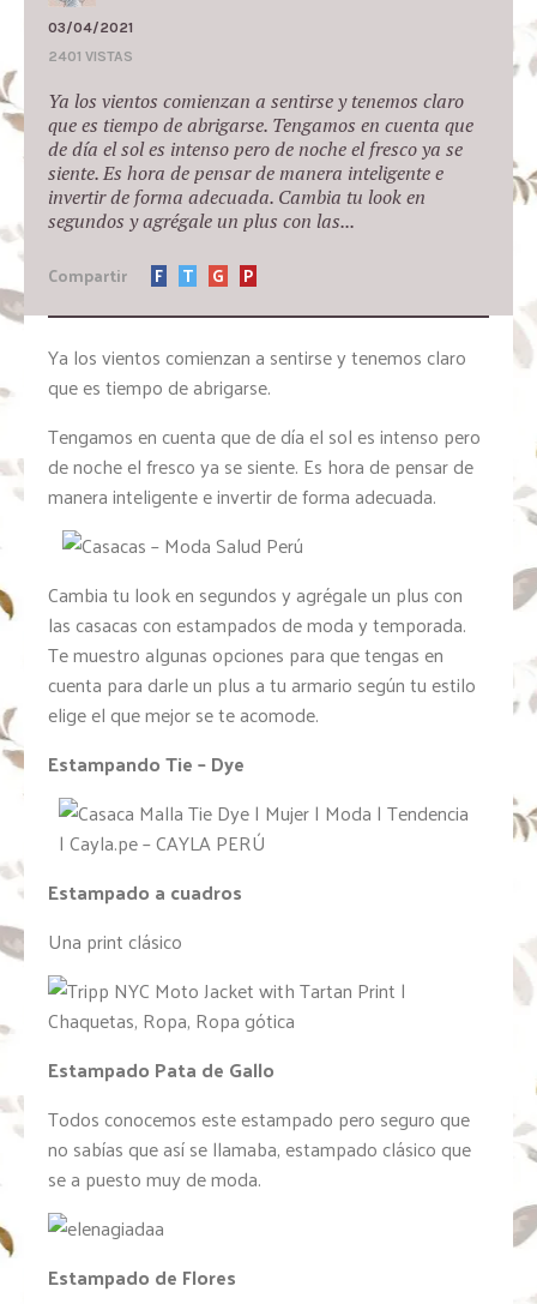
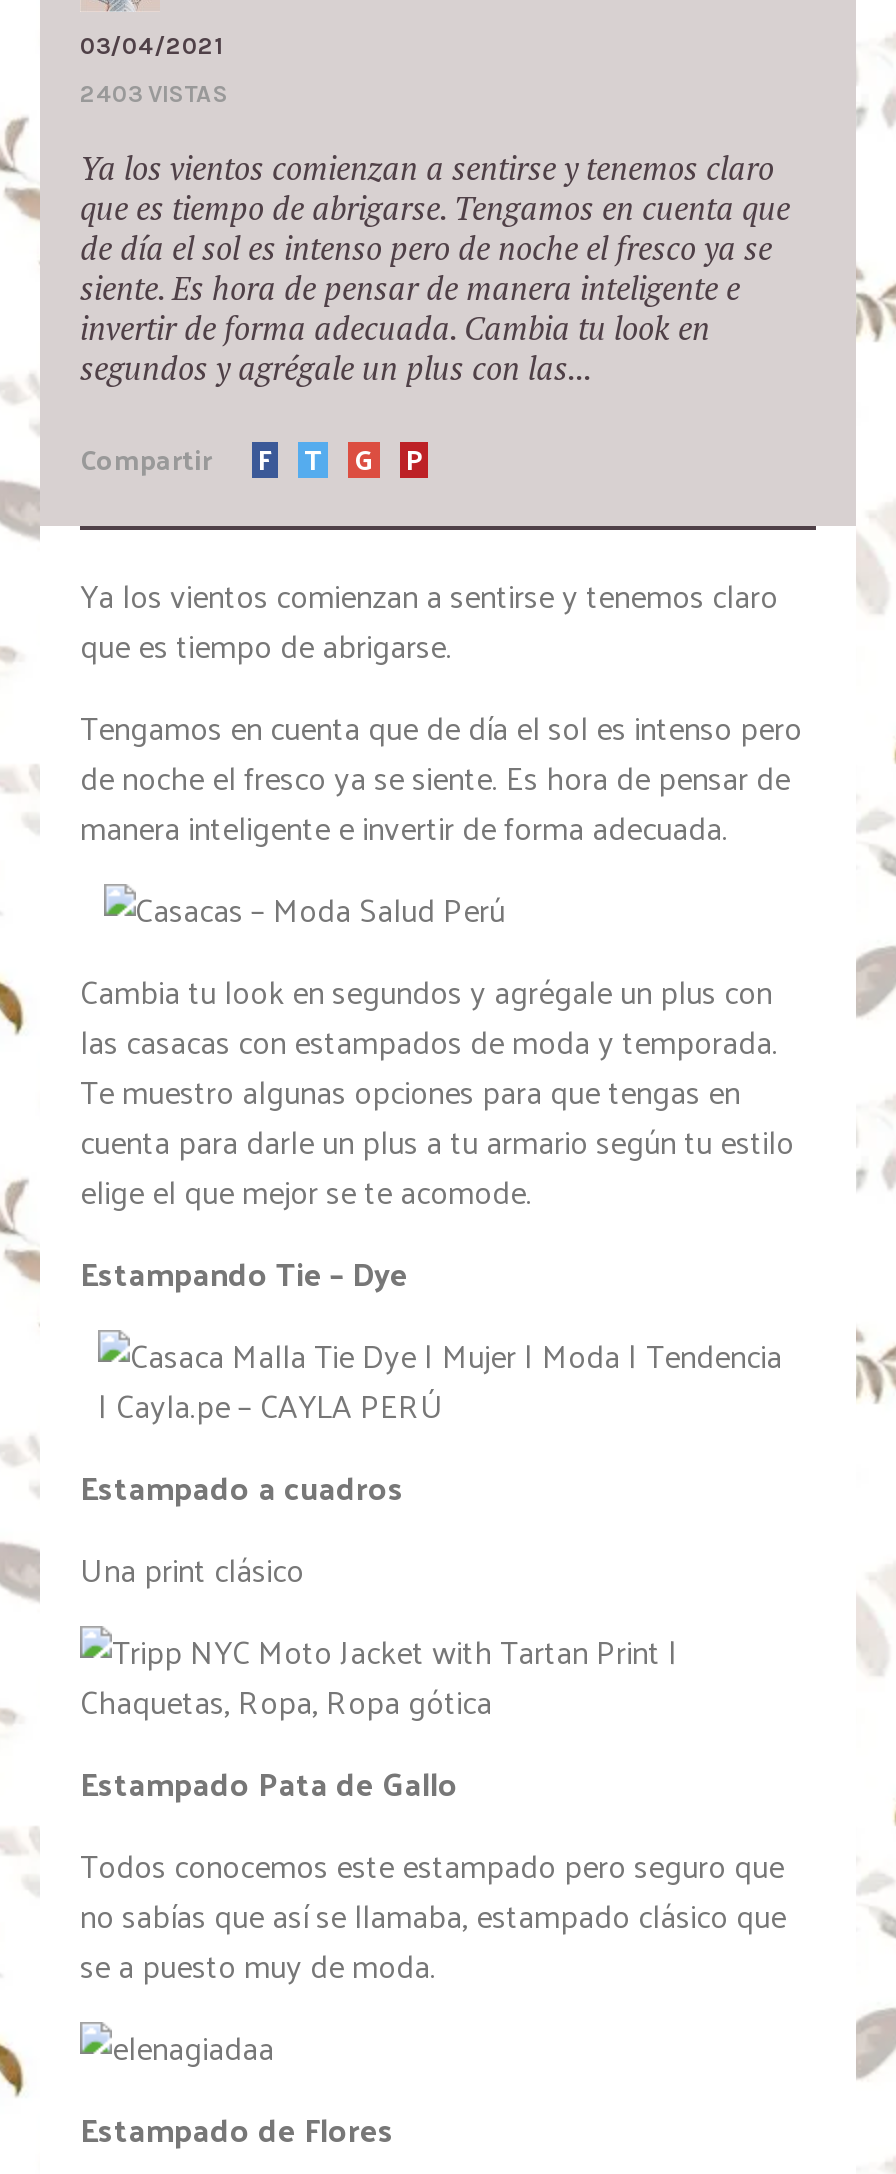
- 2401 VISTAS
+ 2403 VISTAS
